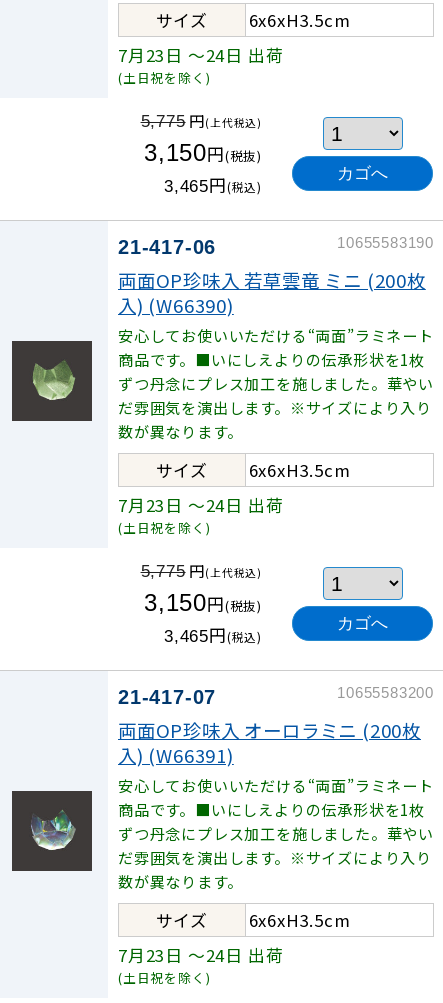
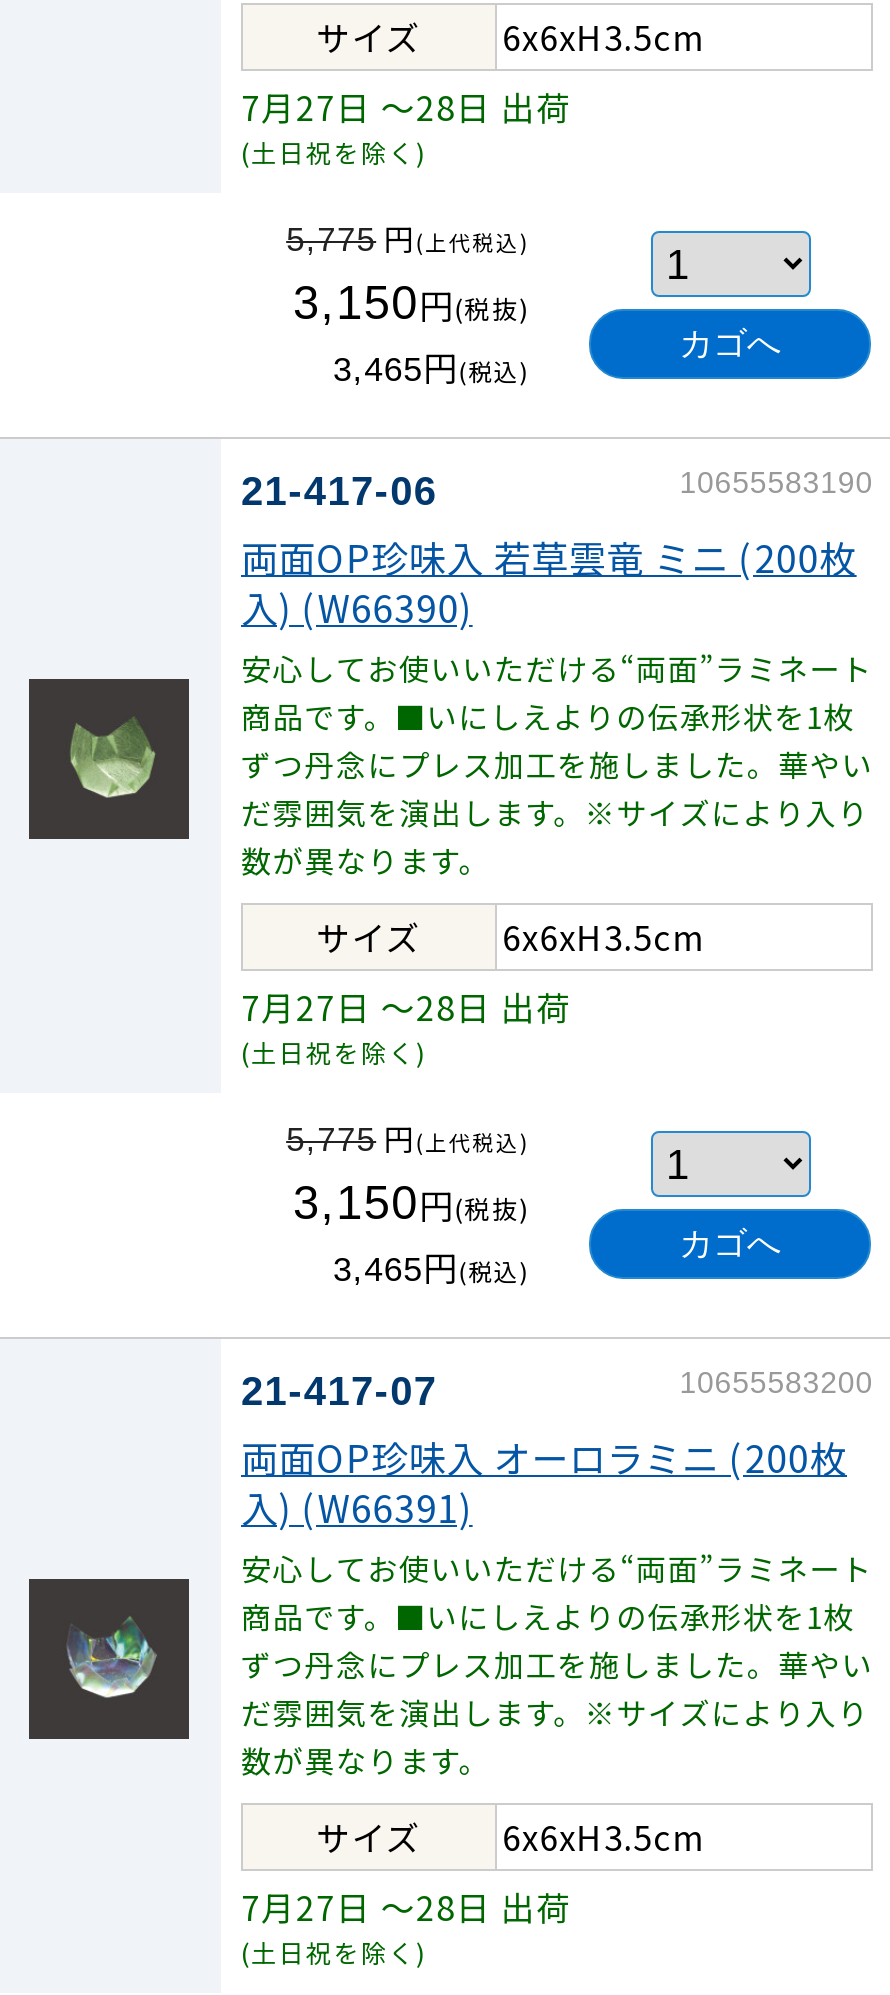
- 7月23日～24日出荷
+ 7月27日～28日出荷

- 7月23日～24日出荷
+ 7月27日～28日出荷

- 7月23日～24日出荷
+ 7月27日～28日出荷
